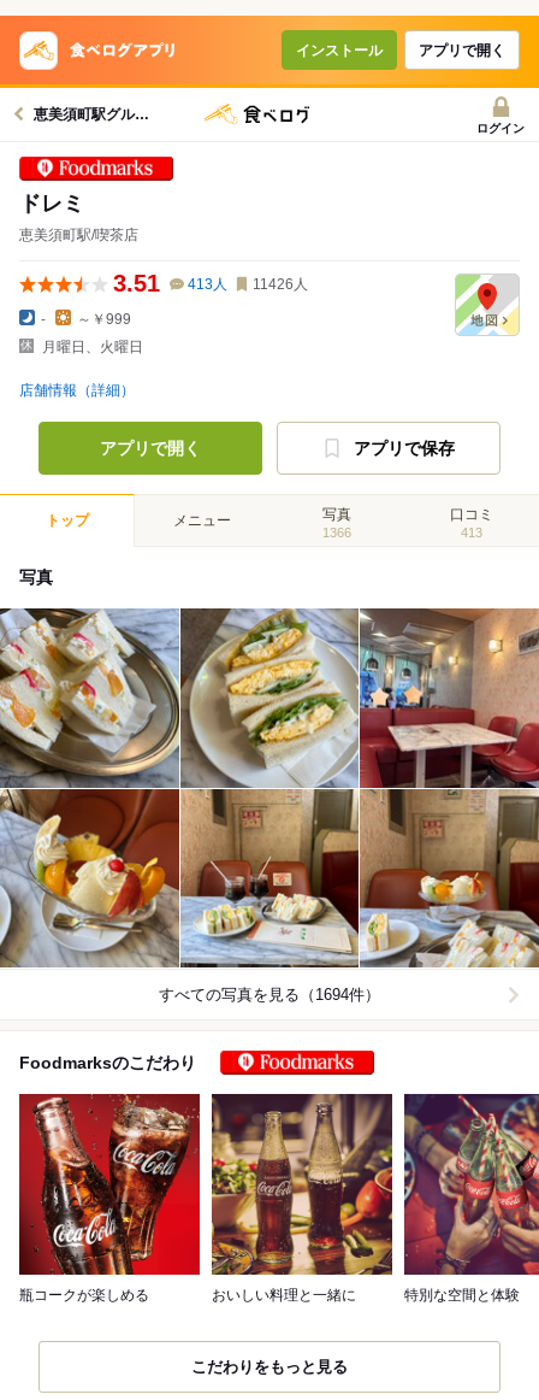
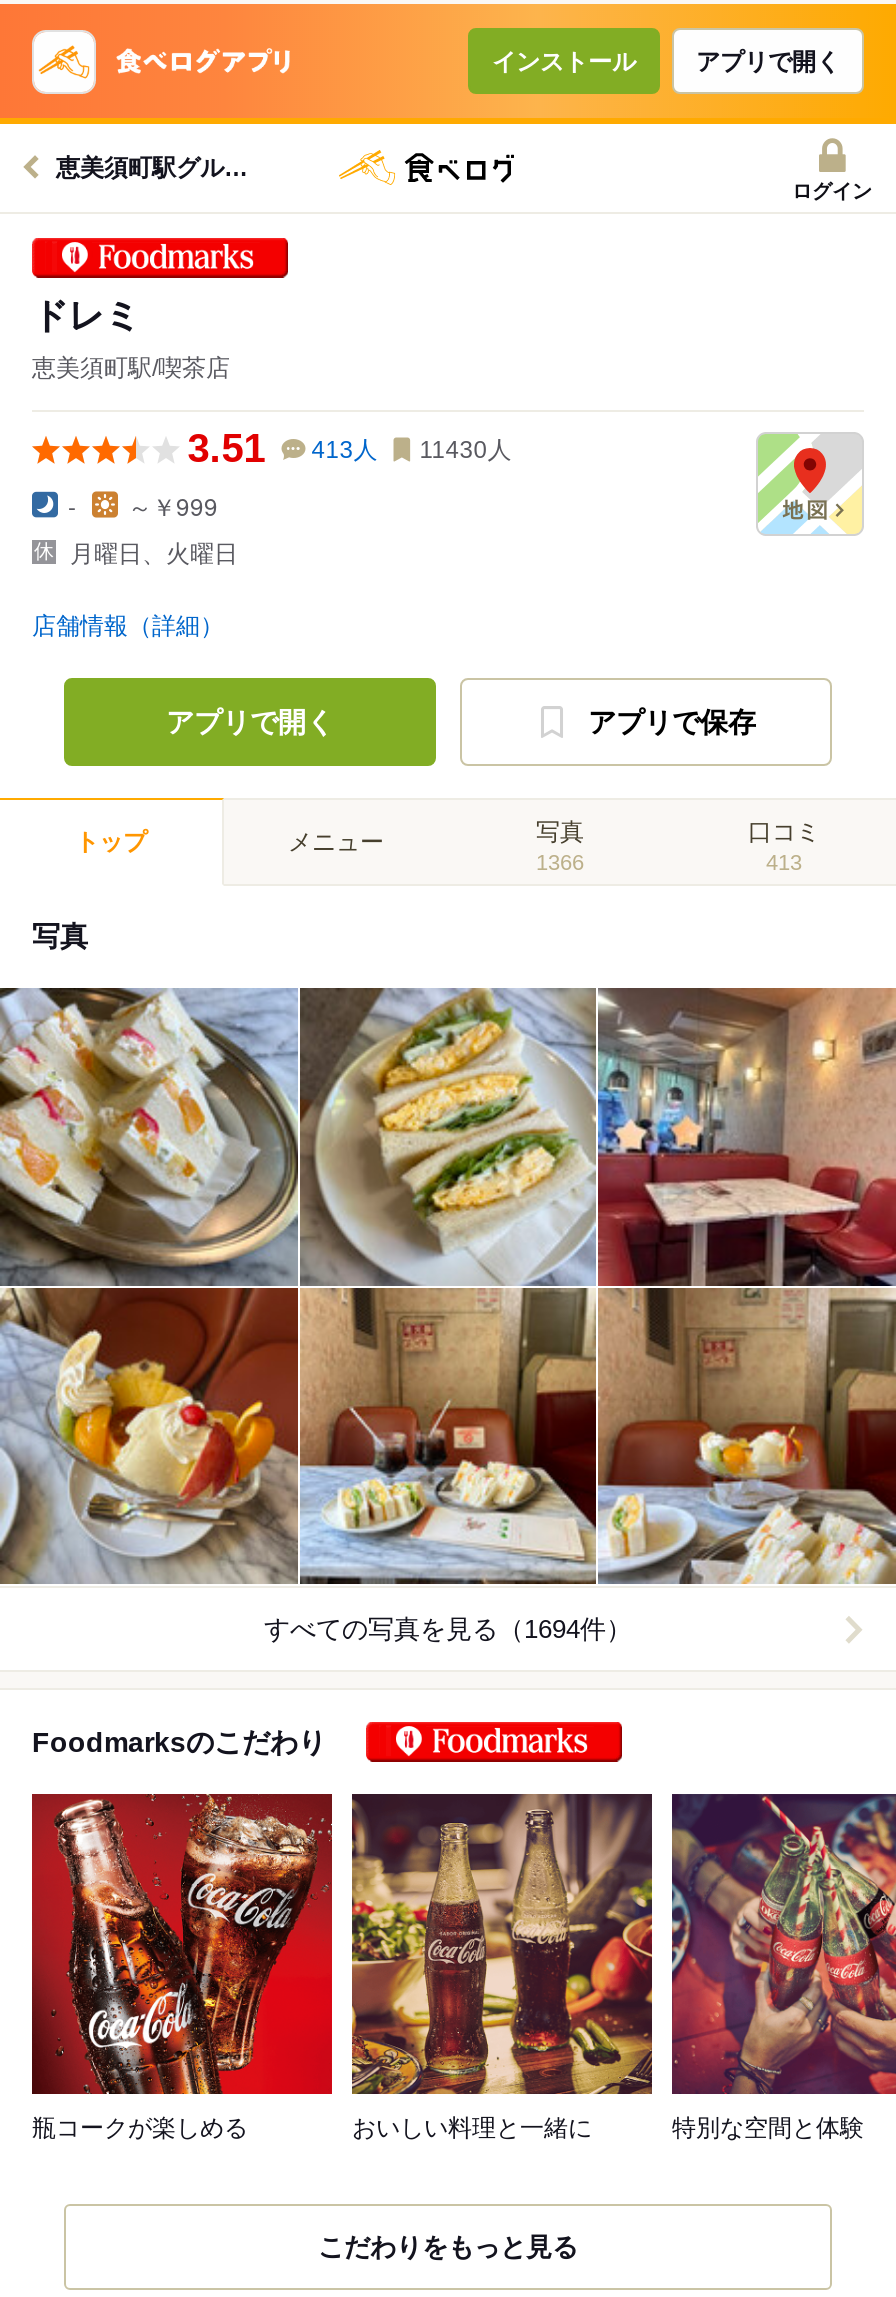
- 3.51 413人 11426人
+ 3.51 413人 11430人
